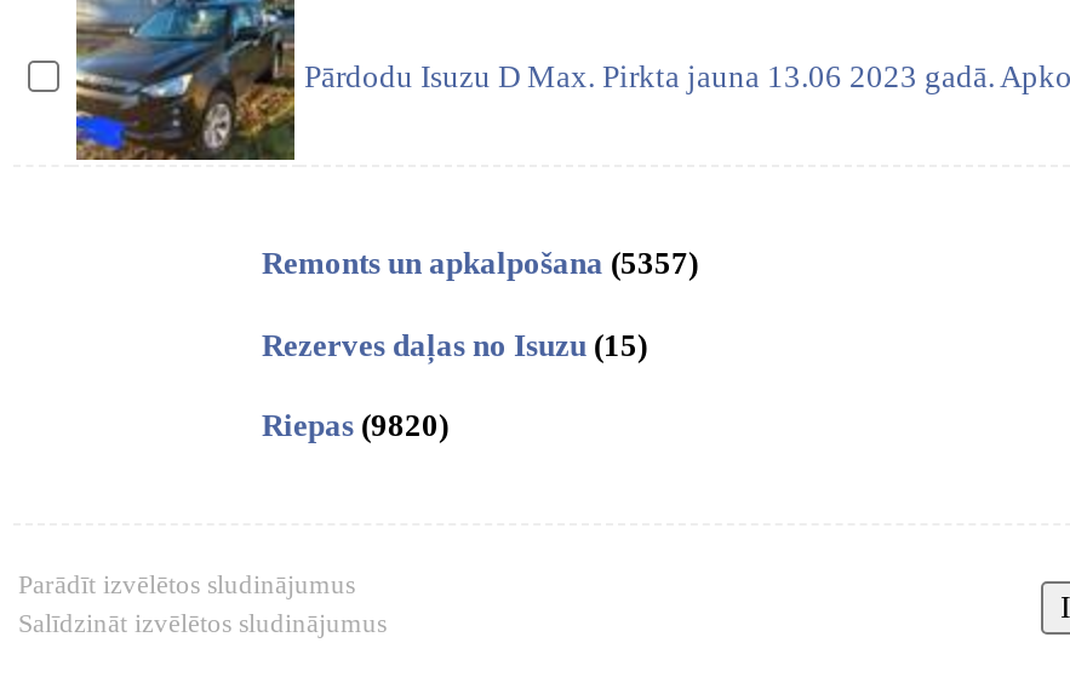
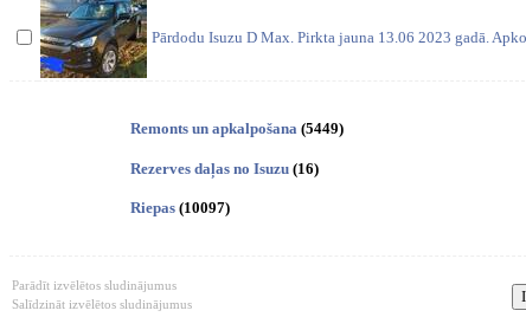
- Remonts un apkalpošana (5357)
+ Remonts un apkalpošana (5449)

- Rezerves daļas no Isuzu (15)
+ Rezerves daļas no Isuzu (16)

- Riepas (9820)
+ Riepas (10097)
